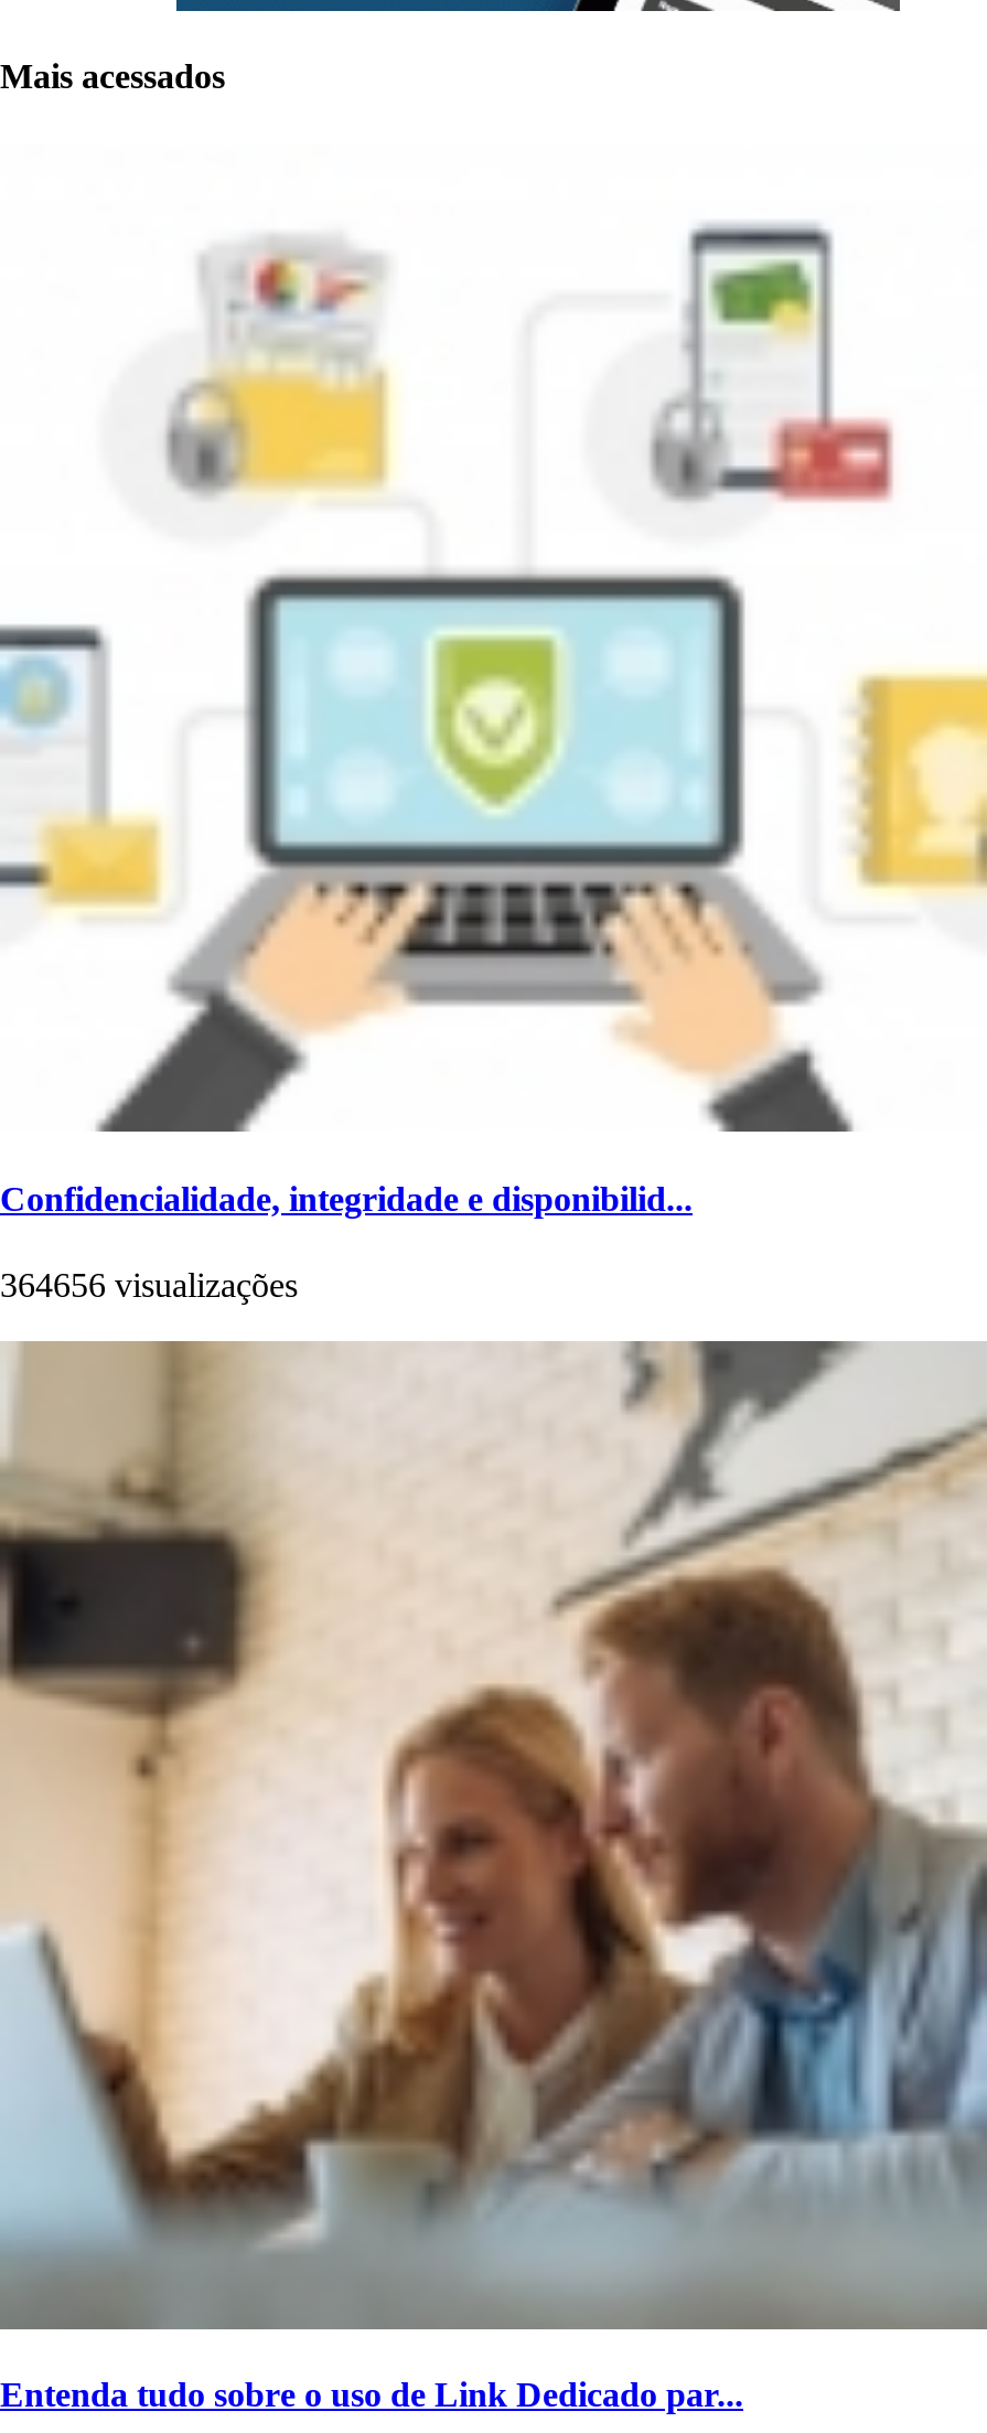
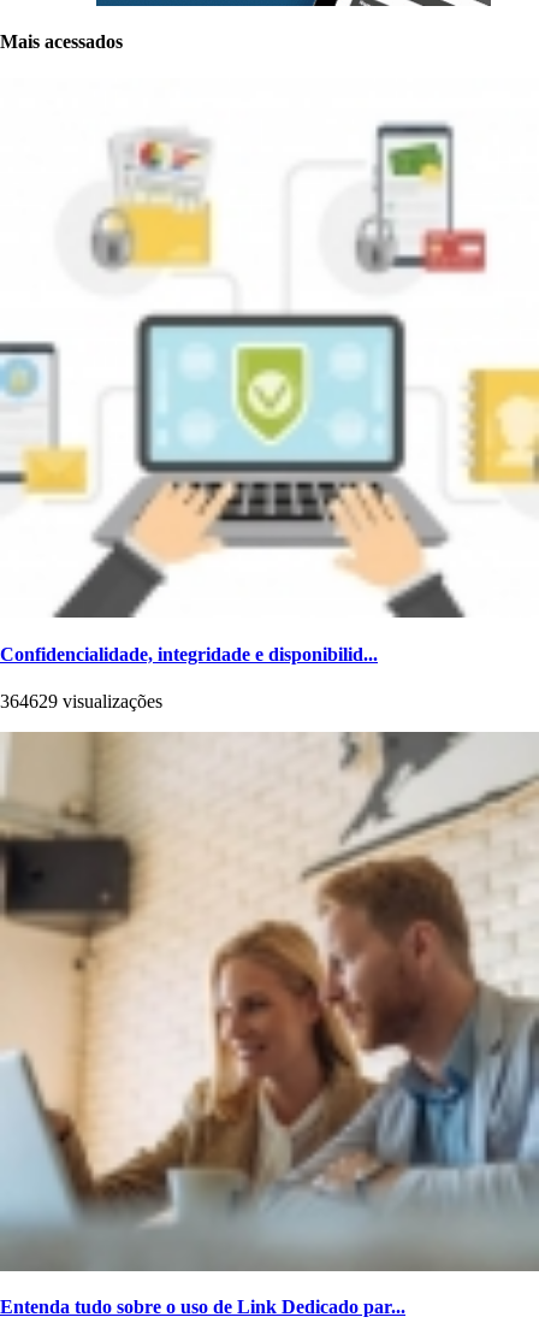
- 364656 visualizações
+ 364629 visualizações
